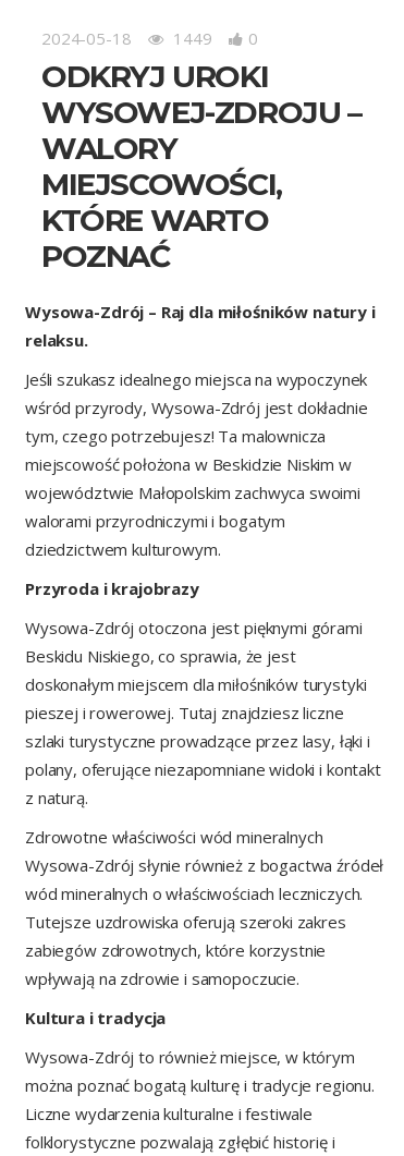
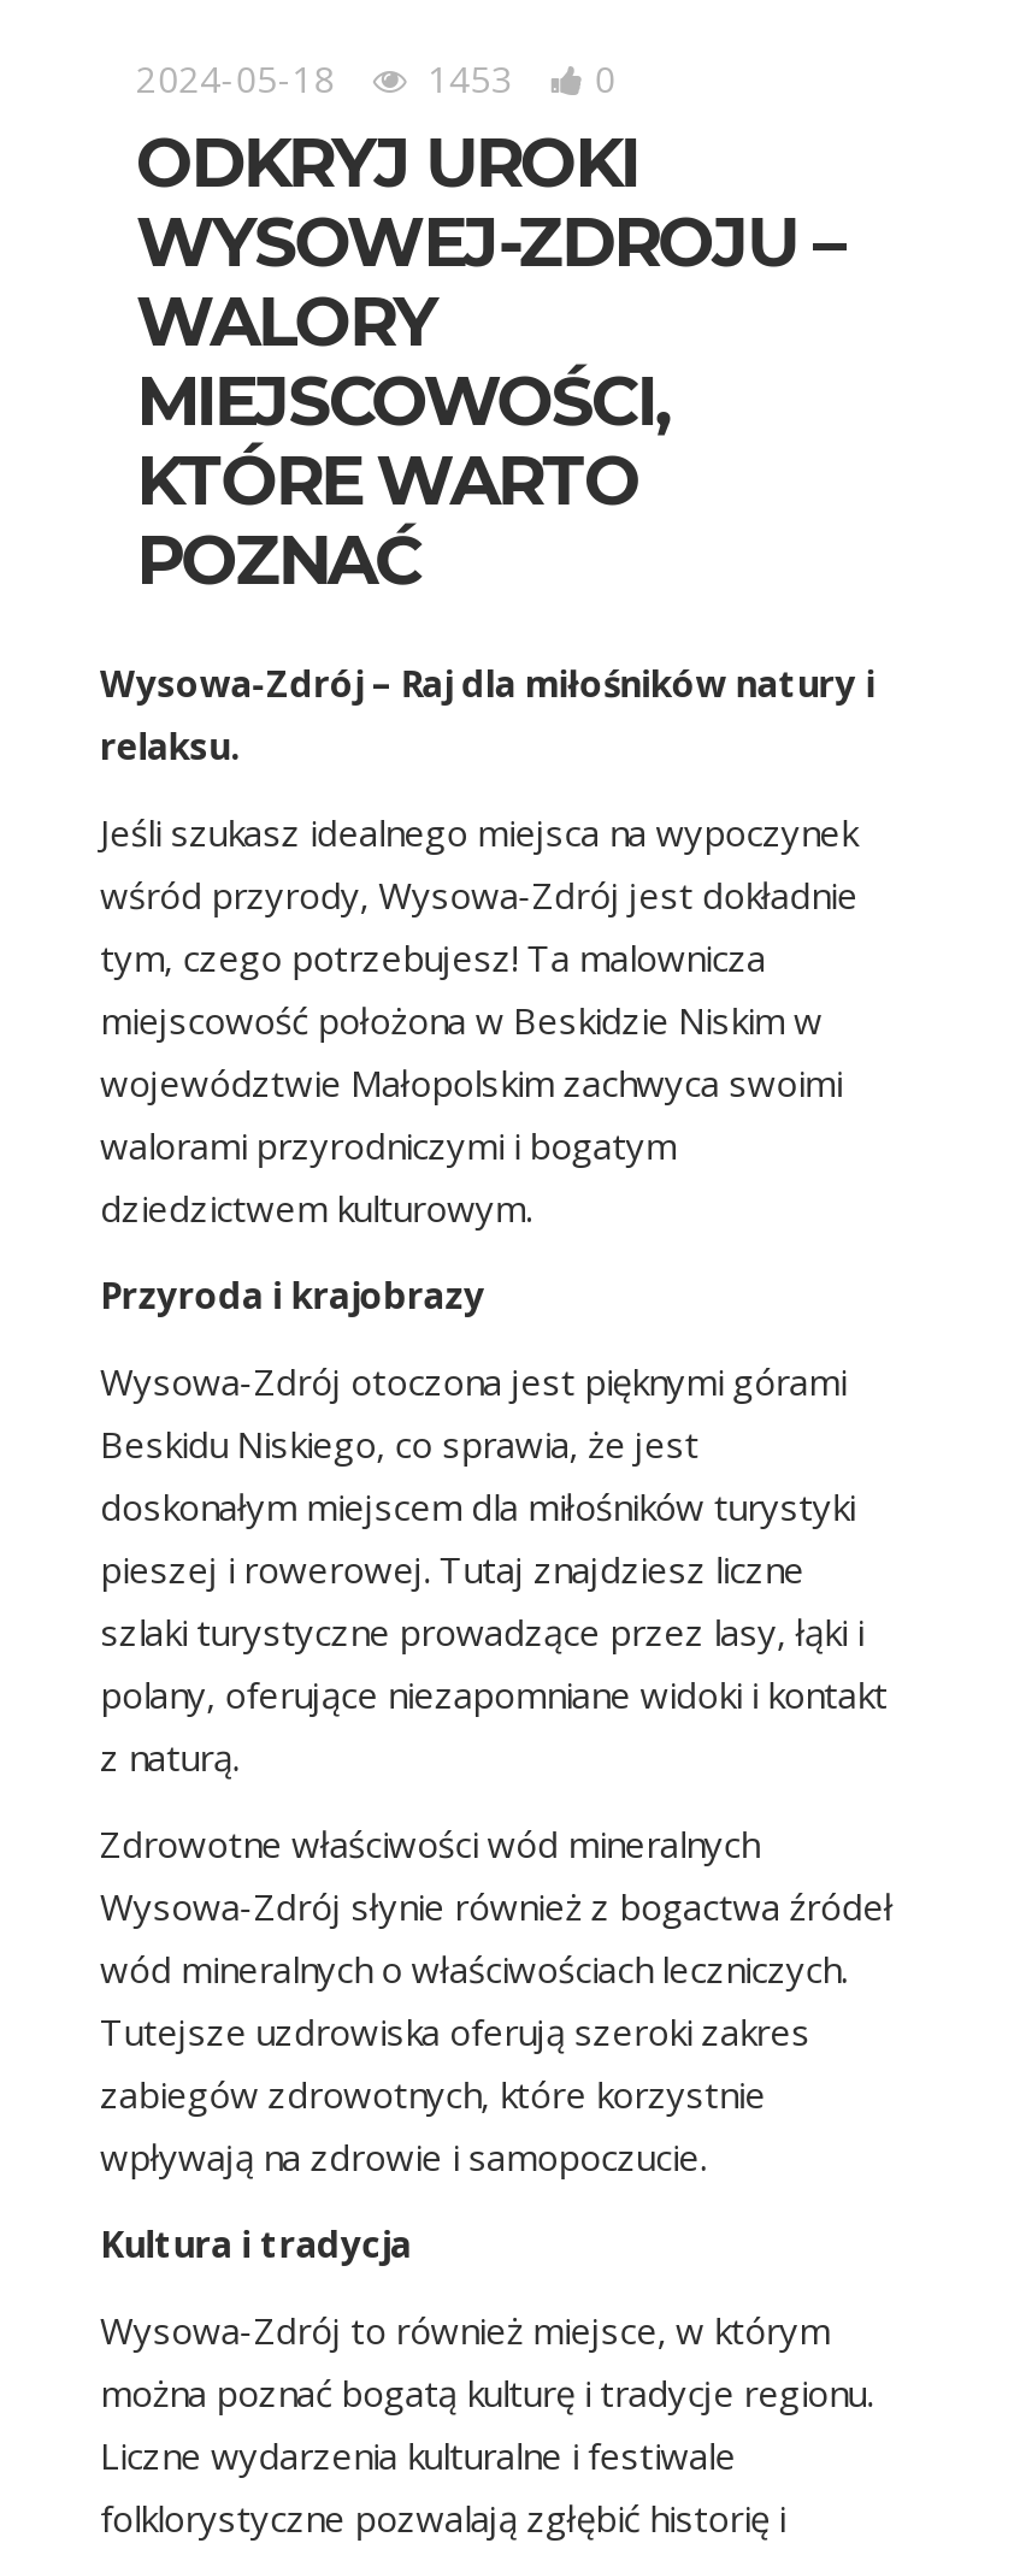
- 2024-05-18 1449 0
+ 2024-05-18 1453 0
